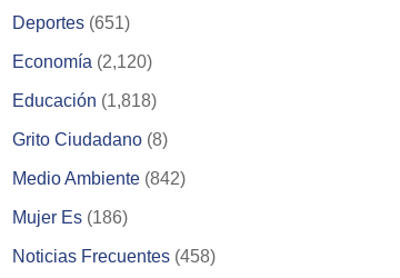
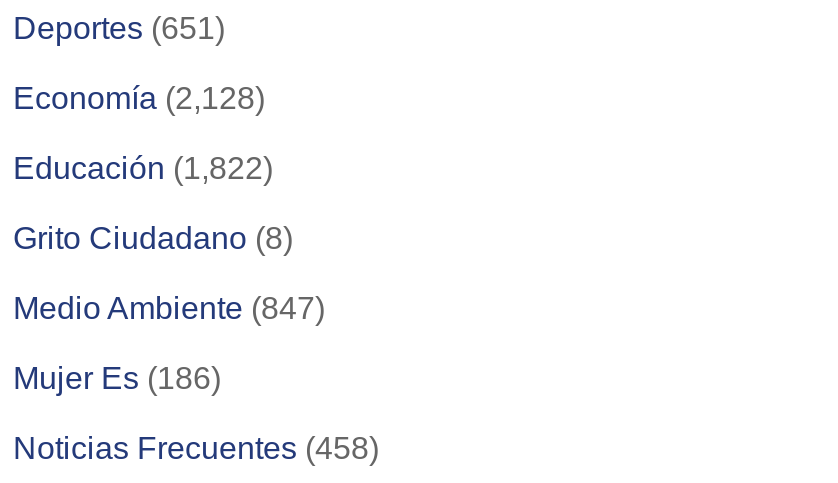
- Economía (2,120)
+ Economía (2,128)

- Educación (1,818)
+ Educación (1,822)

- Medio Ambiente (842)
+ Medio Ambiente (847)
